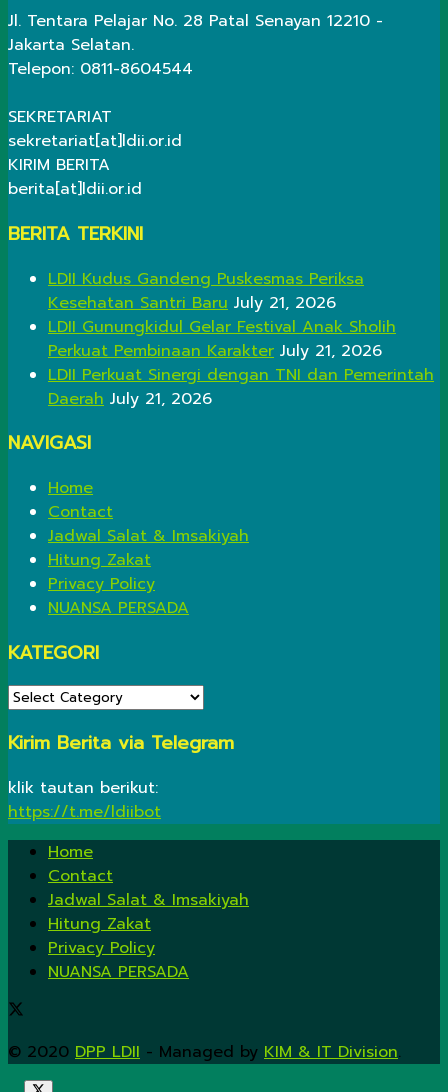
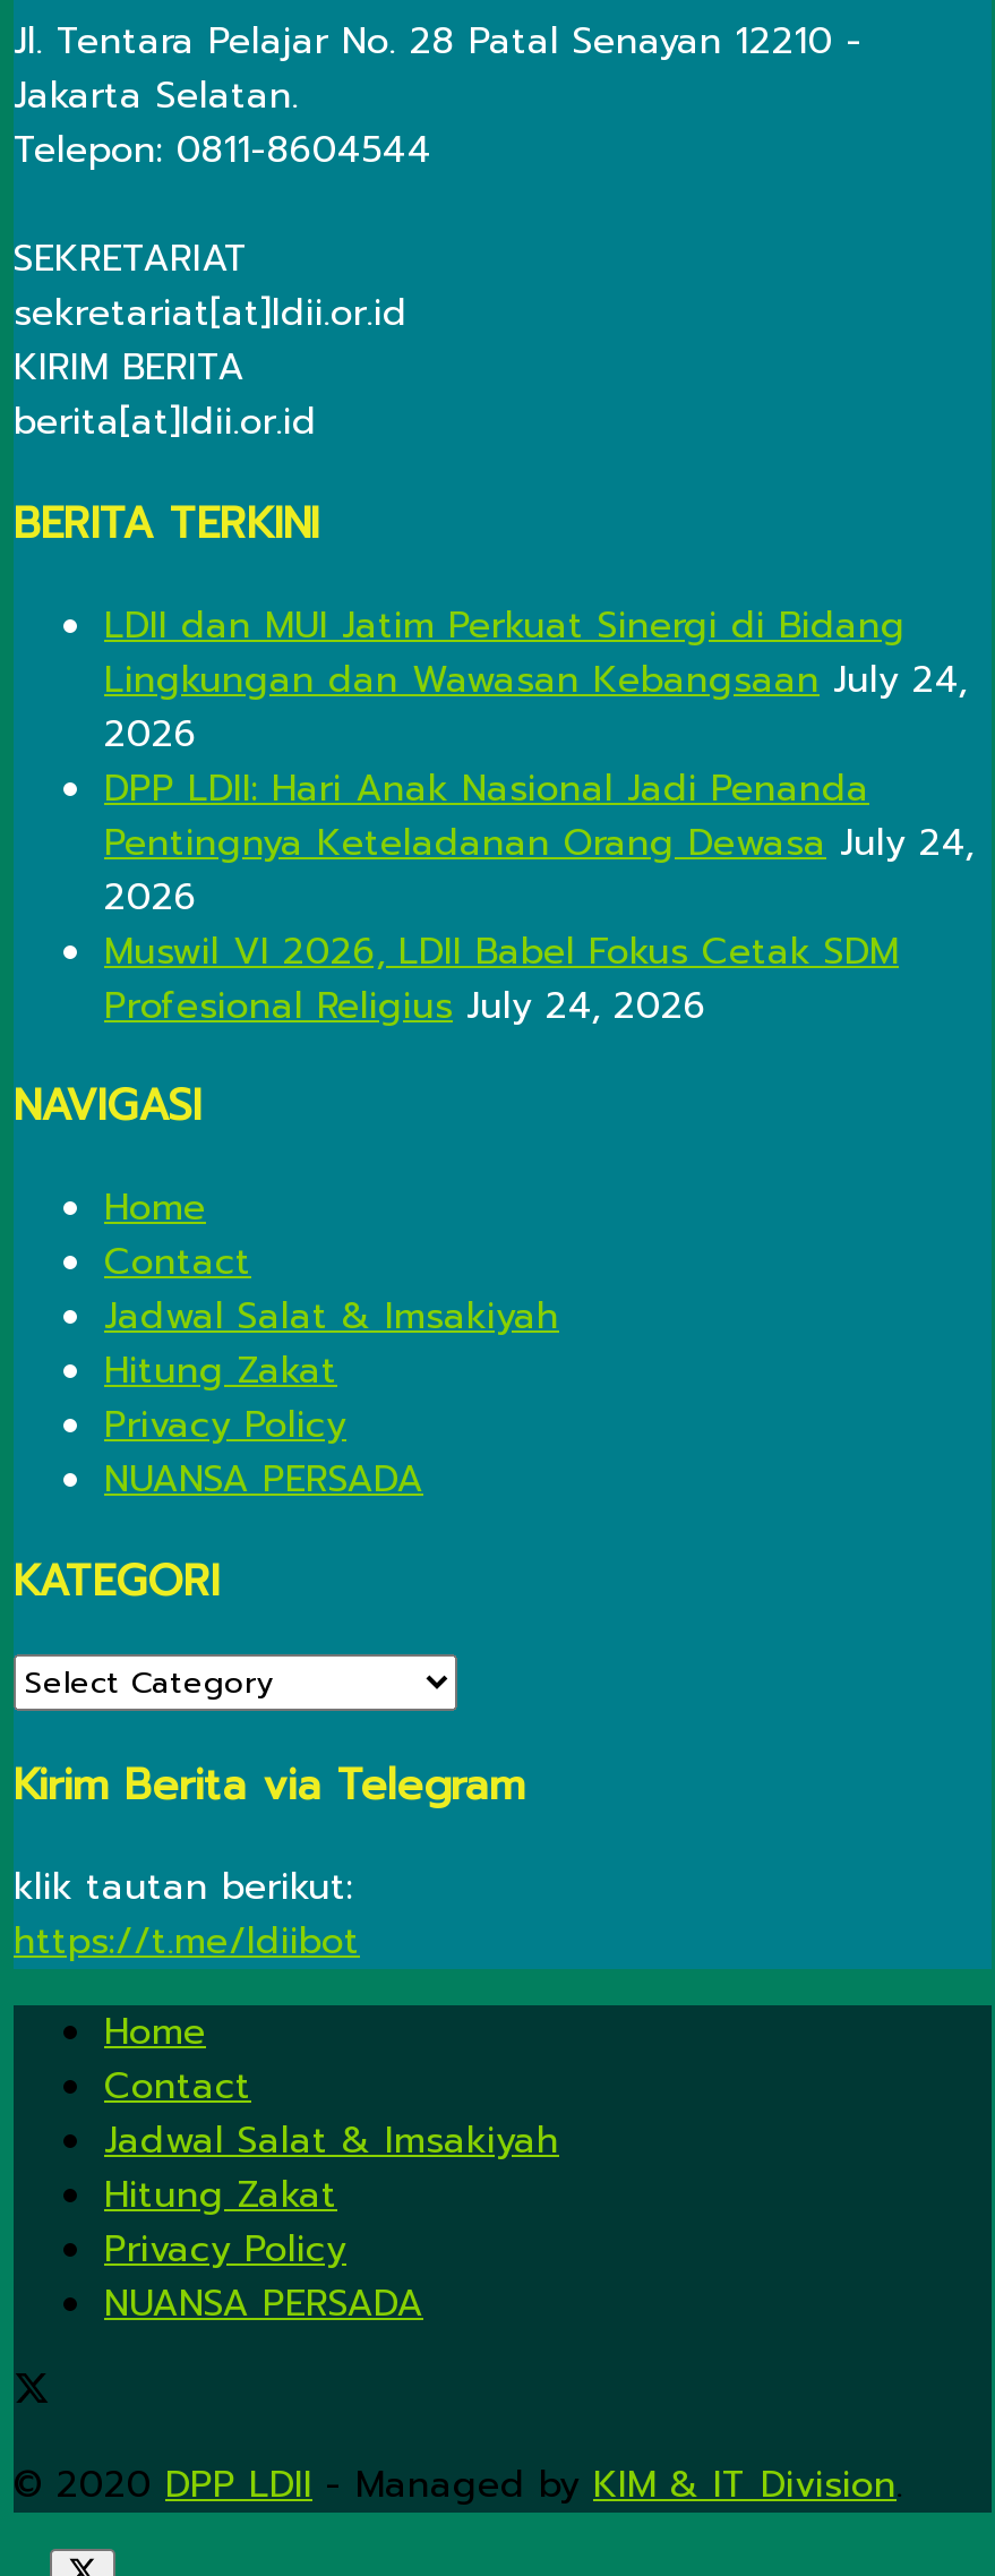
- LDII Kudus Gandeng Puskesmas Periksa
- Kesehatan Santri Baru July 21, 2026
- LDII Gunungkidul Gelar Festival Anak Sholih
- Perkuat Pembinaan Karakter July 21, 2026
- LDII Perkuat Sinergi dengan TNI dan Pemerintah
- Daerah July 21, 2026
+ LDII dan MUI Jatim Perkuat Sinergi di Bidang
+ Lingkungan dan Wawasan Kebangsaan July 24,
+ 2026
+ DPP LDII: Hari Anak Nasional Jadi Penanda
+ Pentingnya Keteladanan Orang Dewasa July 24,
+ 2026
+ Muswil VI 2026, LDII Babel Fokus Cetak SDM
+ Profesional Religius July 24, 2026
